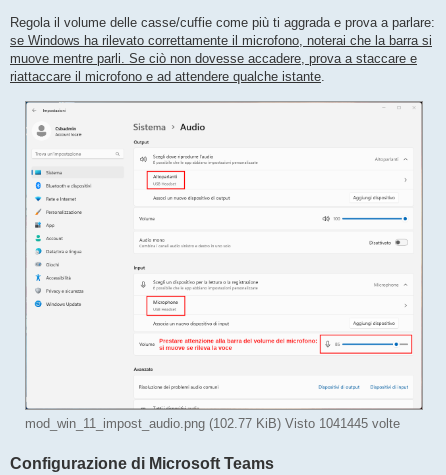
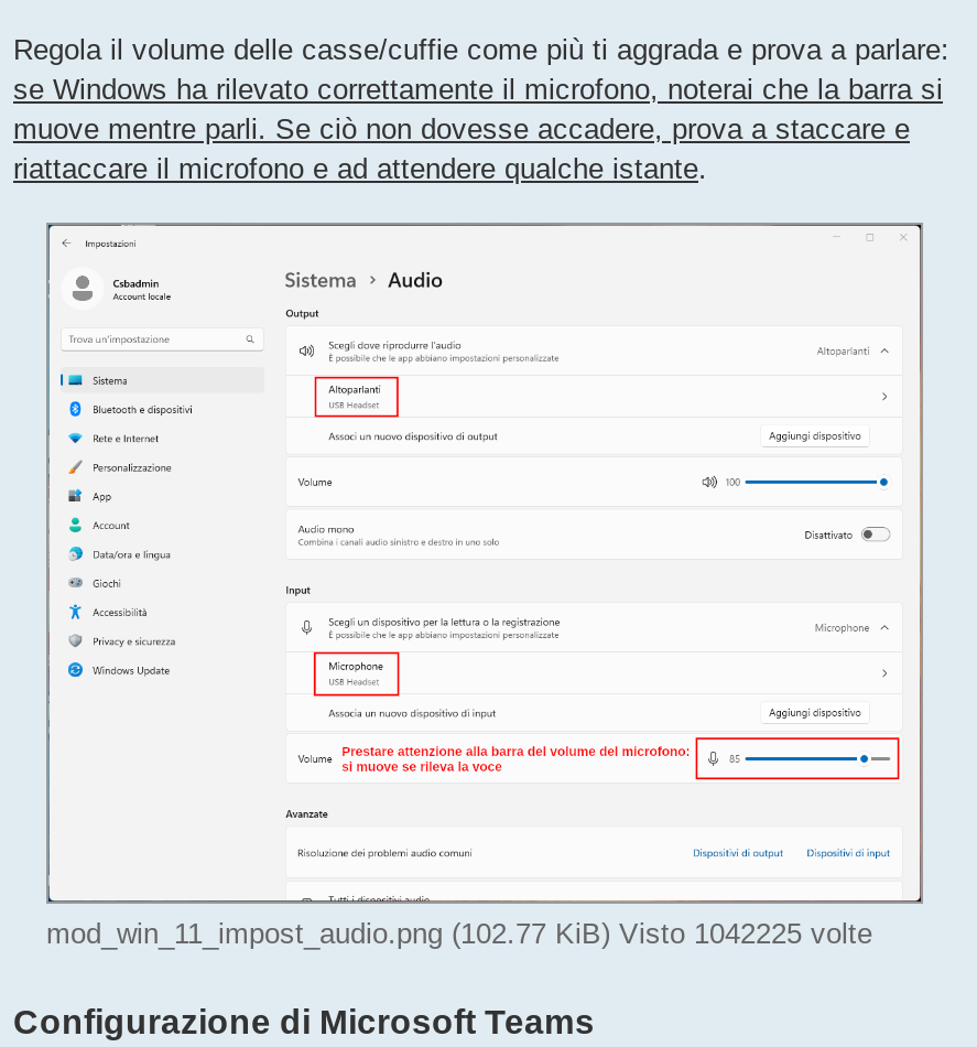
- mod_win_11_impost_audio.png (102.77 KiB) Visto 1041445 volte
+ mod_win_11_impost_audio.png (102.77 KiB) Visto 1042225 volte
